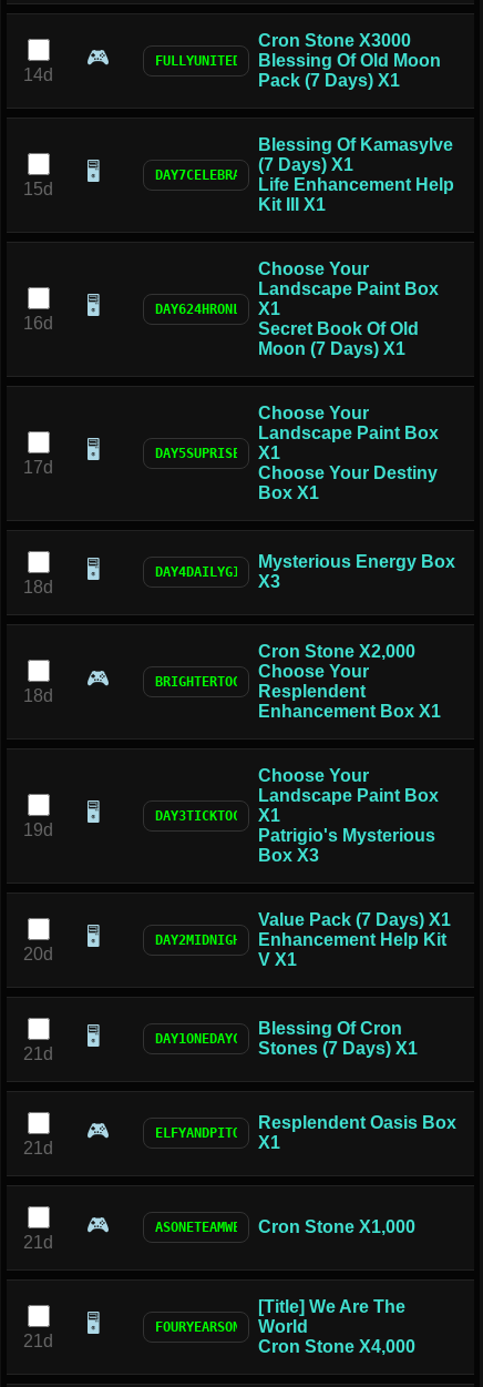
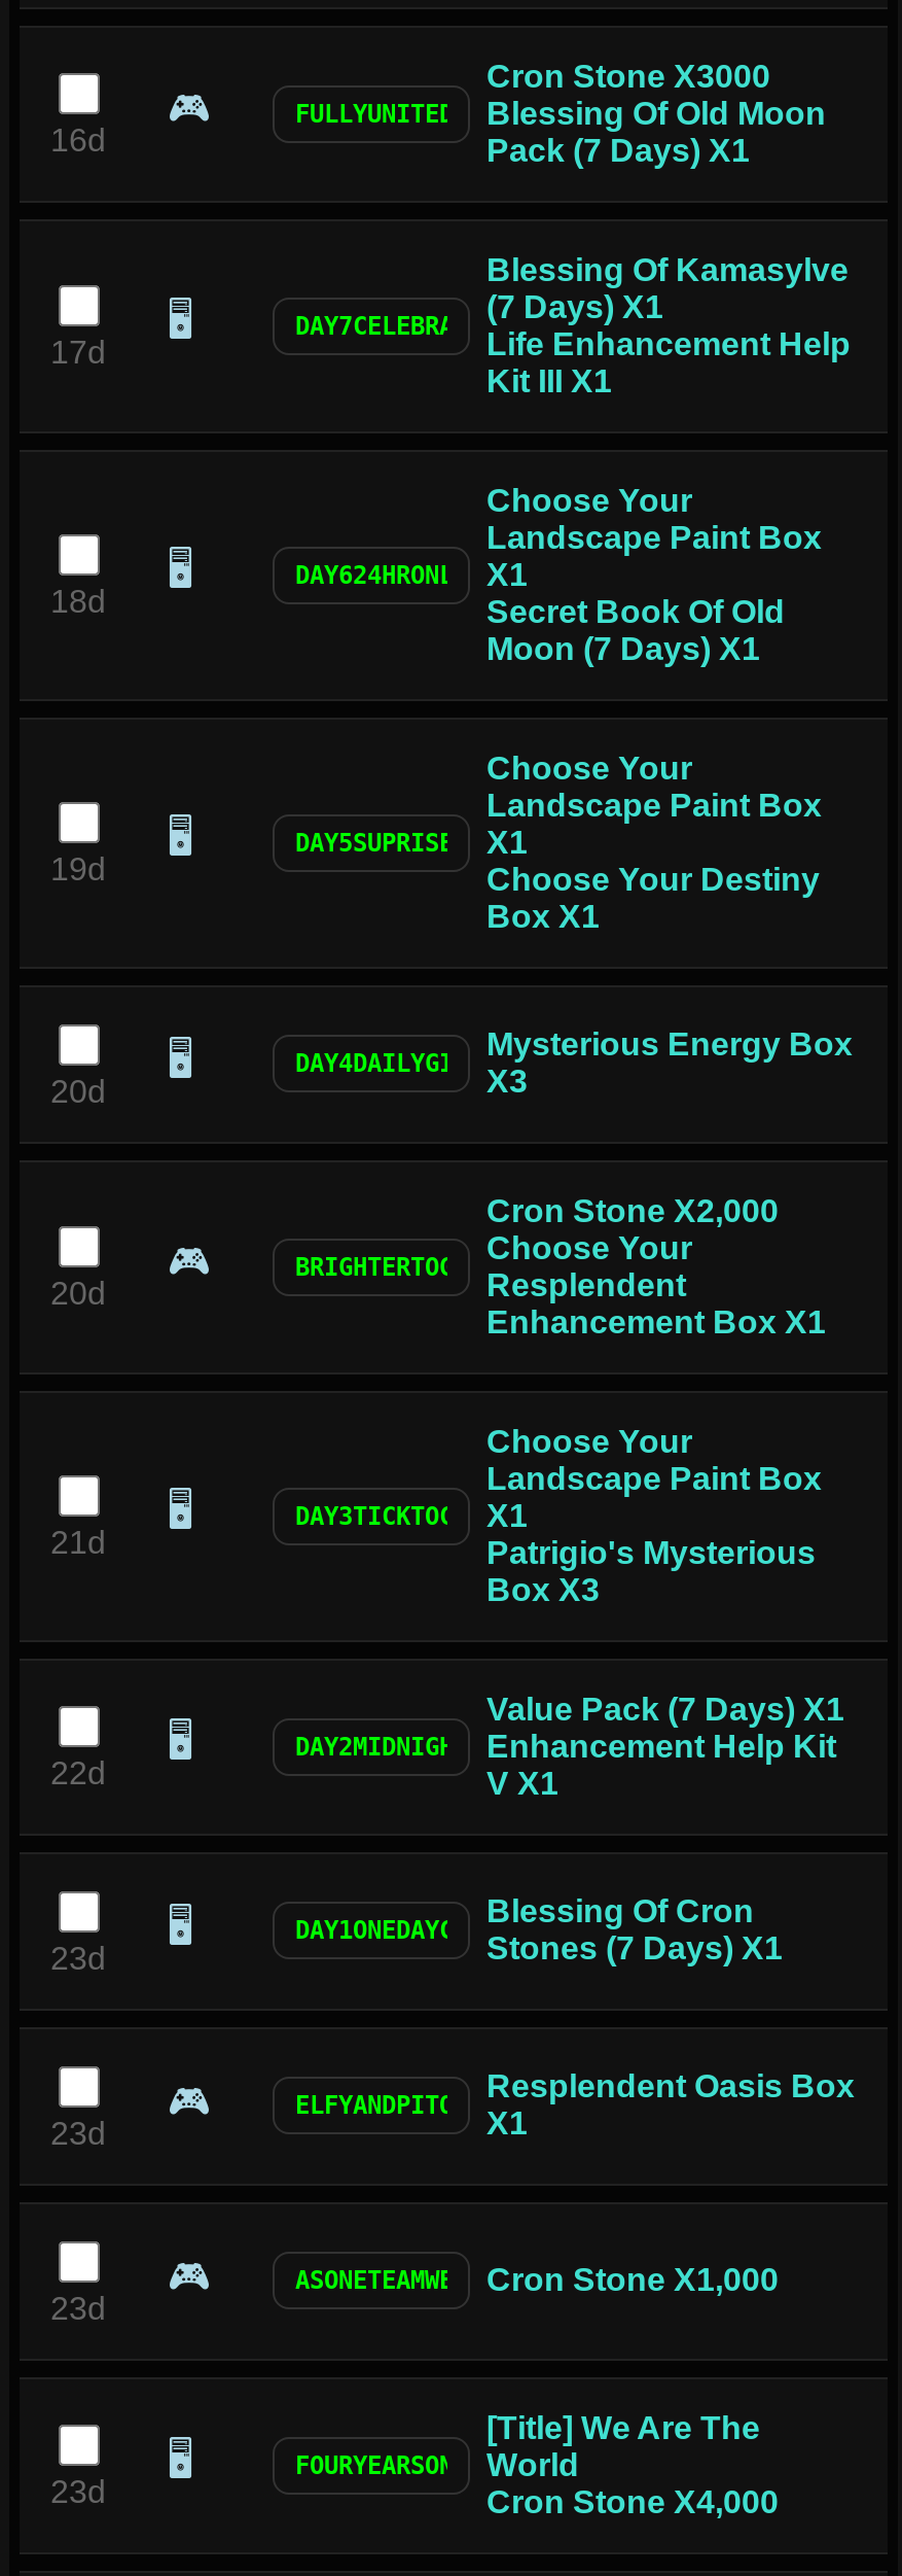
- 14d
+ 16d

- 15d
+ 17d

- 16d
+ 18d

- 17d
+ 19d

- 18d
+ 20d

- 18d
+ 20d

- 19d
+ 21d

- 20d
+ 22d

- 21d
+ 23d

- 21d
+ 23d

- 21d
+ 23d

- 21d
+ 23d
